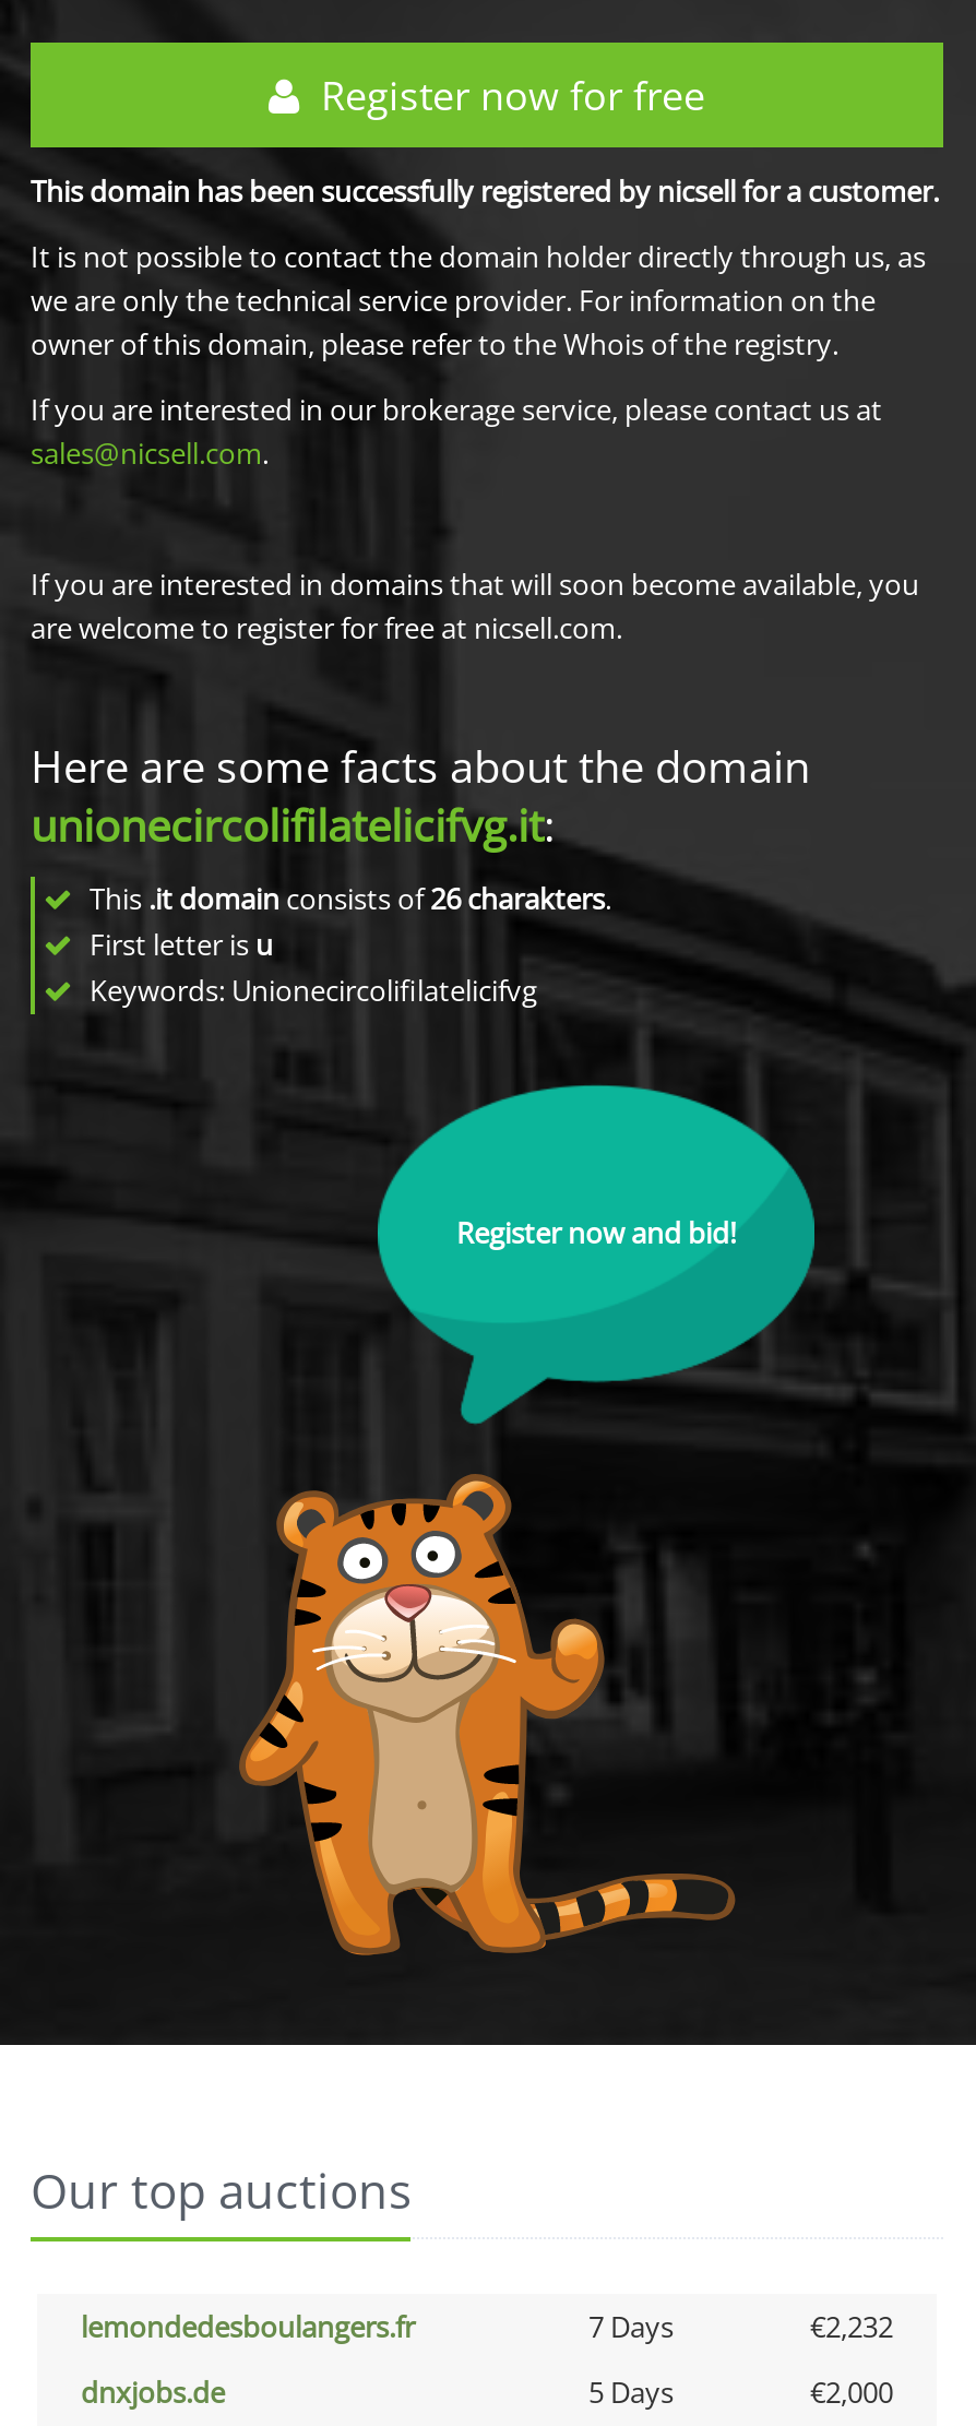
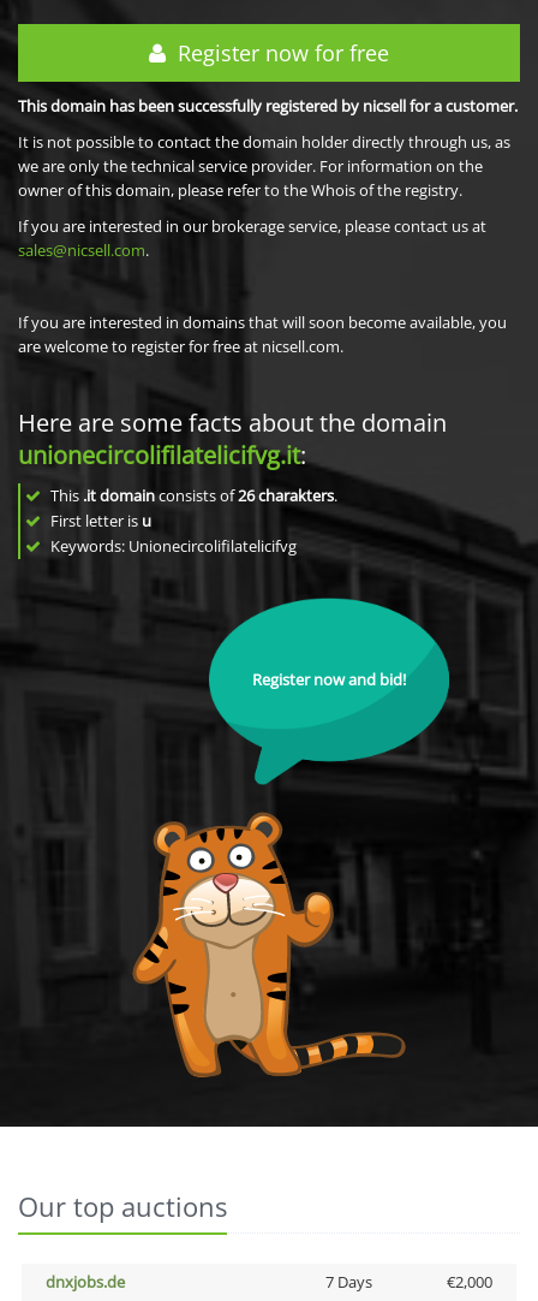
- lemondedesboulangers.fr
- 7 Days
- €2,232

- 5 Days
+ 7 Days
